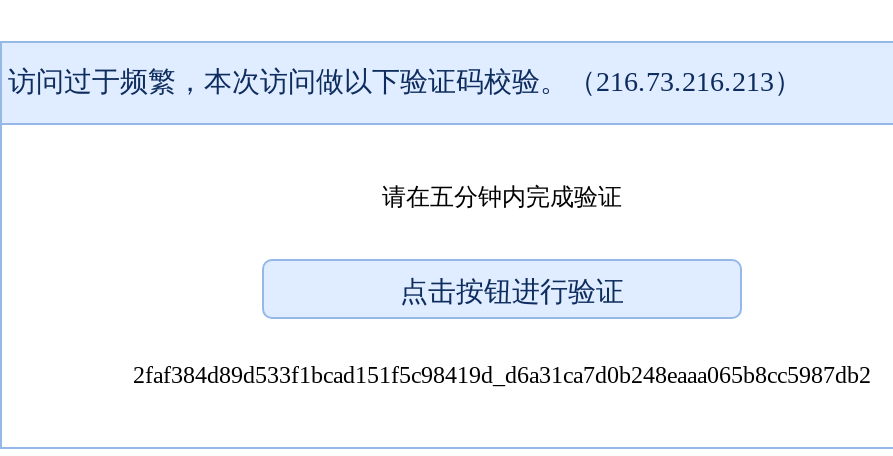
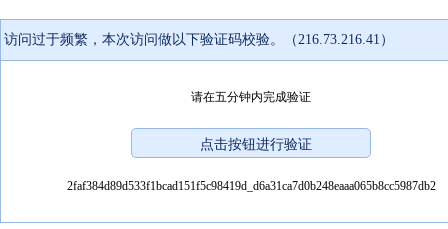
- 访问过于频繁，本次访问做以下验证码校验。（216.73.216.213）
+ 访问过于频繁，本次访问做以下验证码校验。（216.73.216.41）
